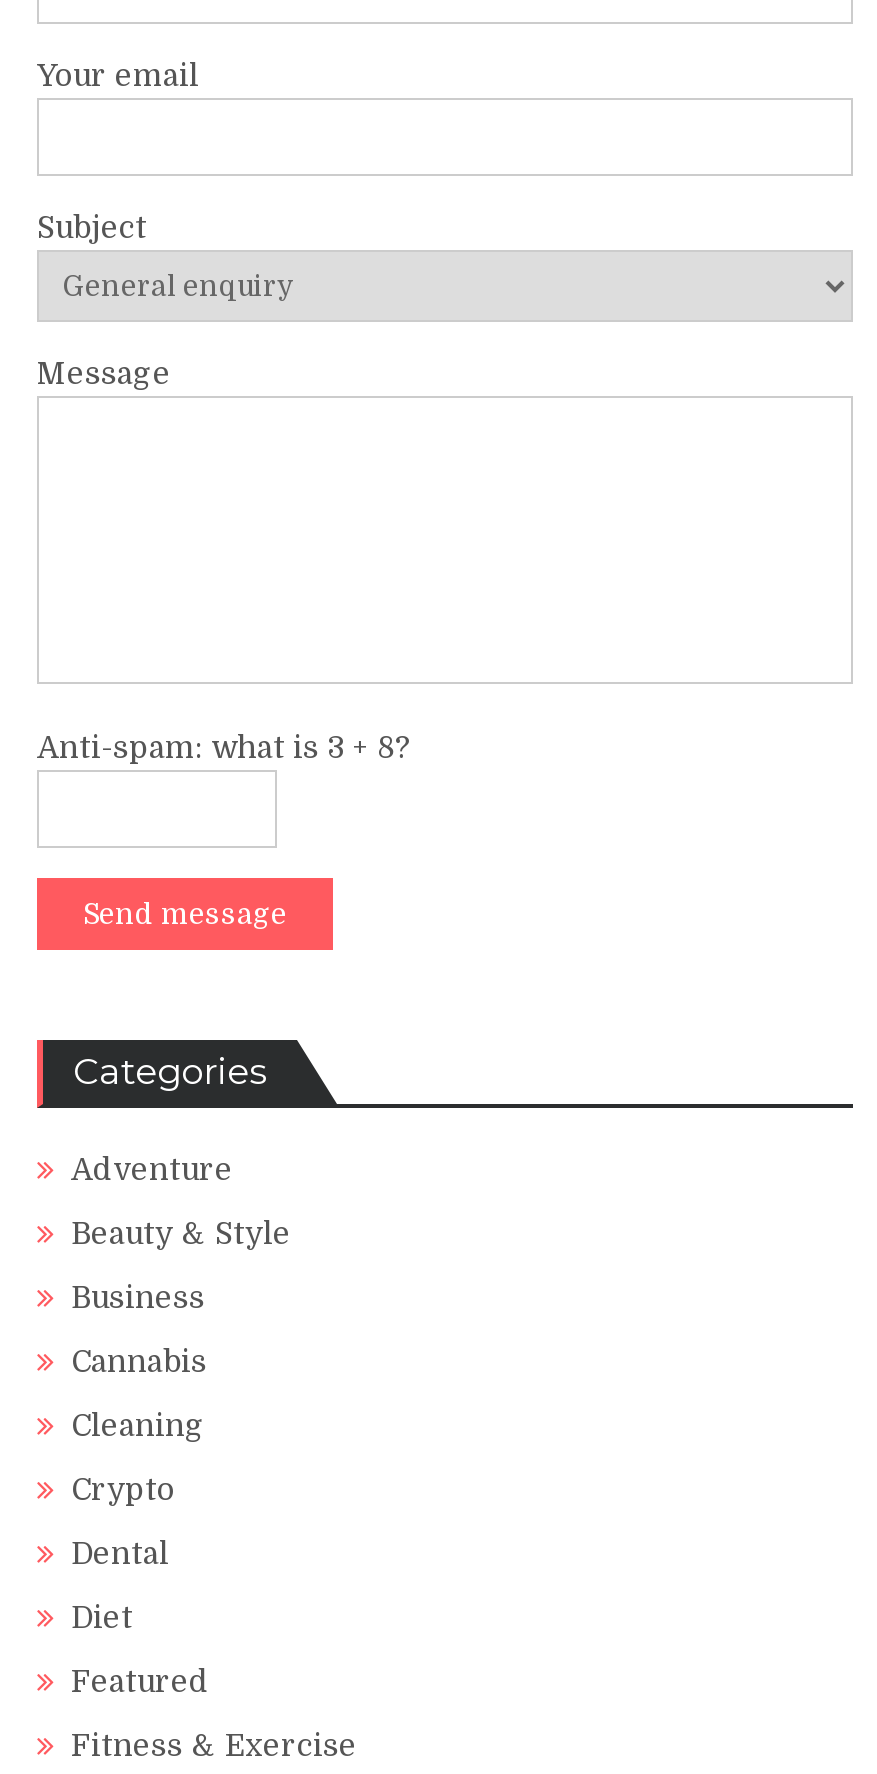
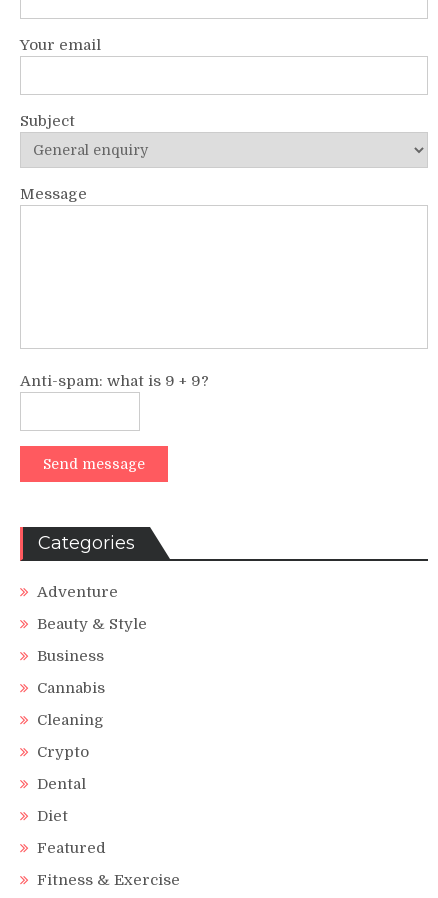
- Anti-spam: what is 3 + 8?
+ Anti-spam: what is 9 + 9?
